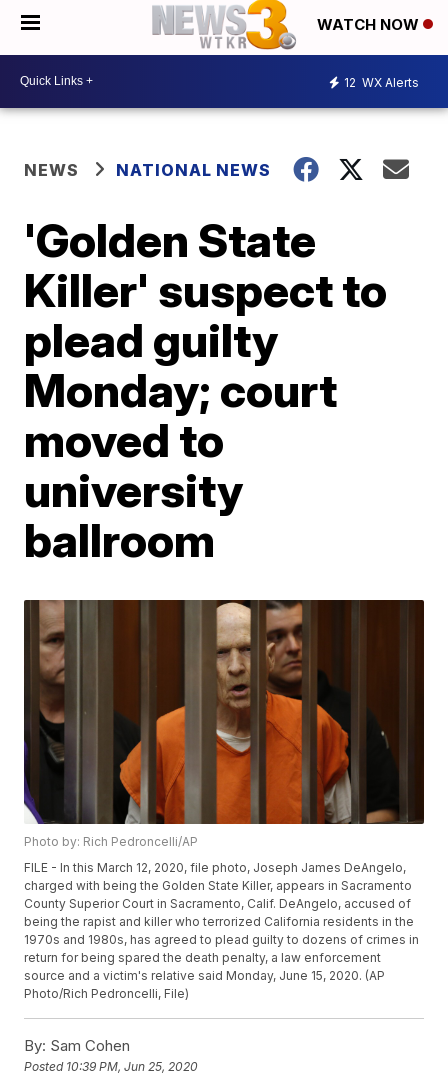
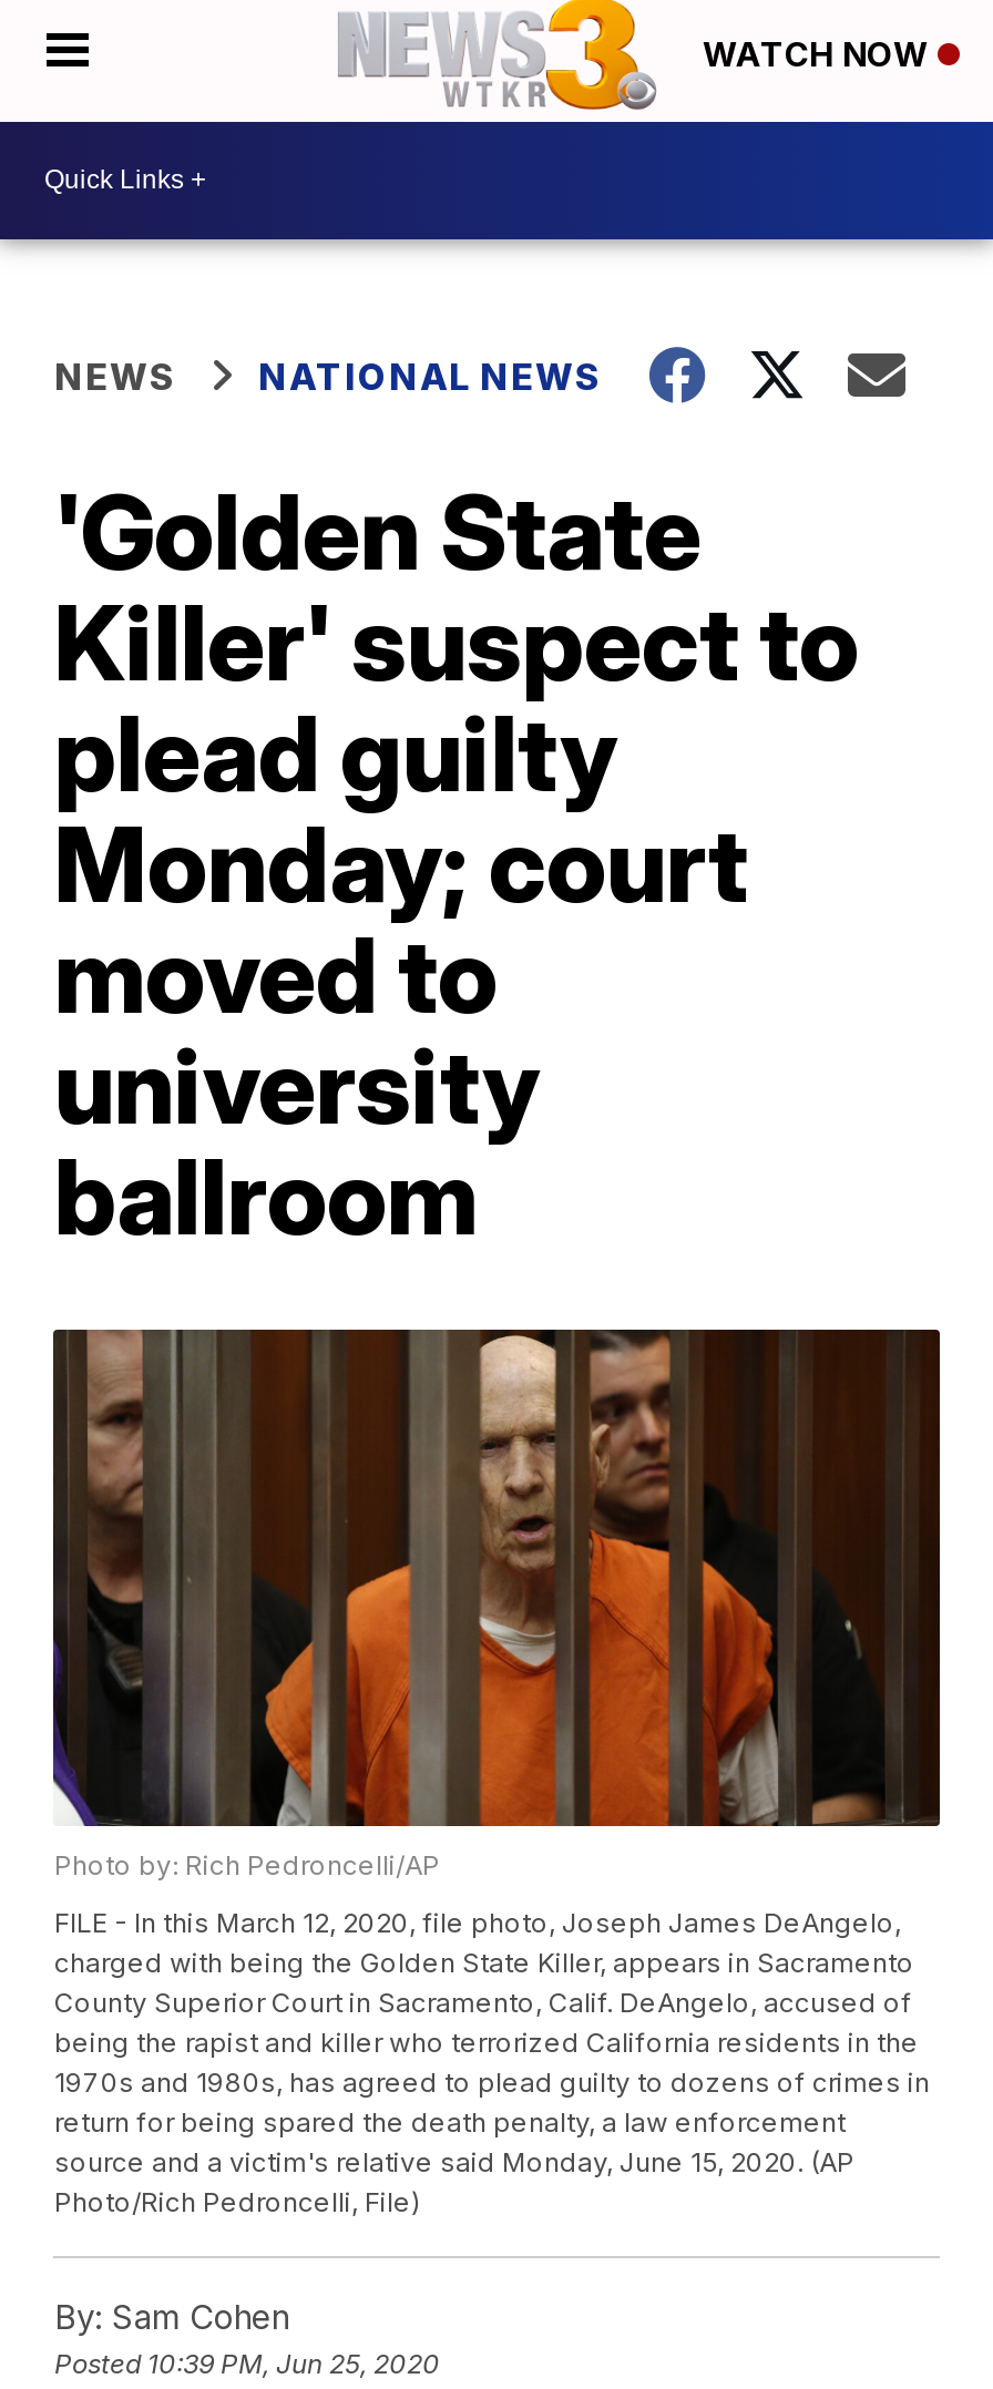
- 12 WX Alerts
